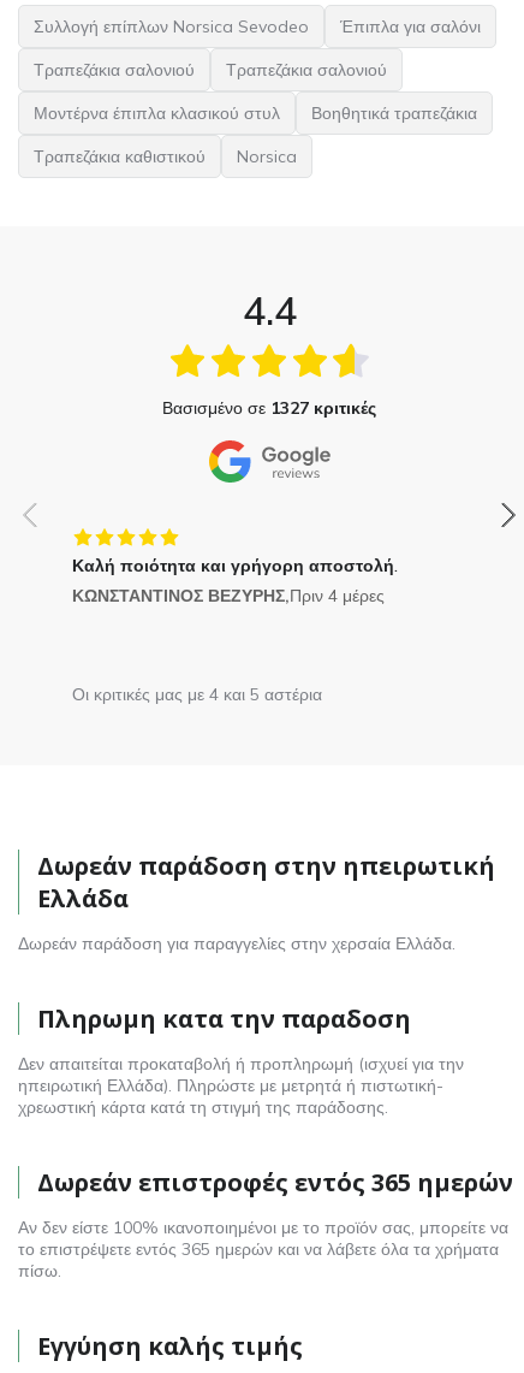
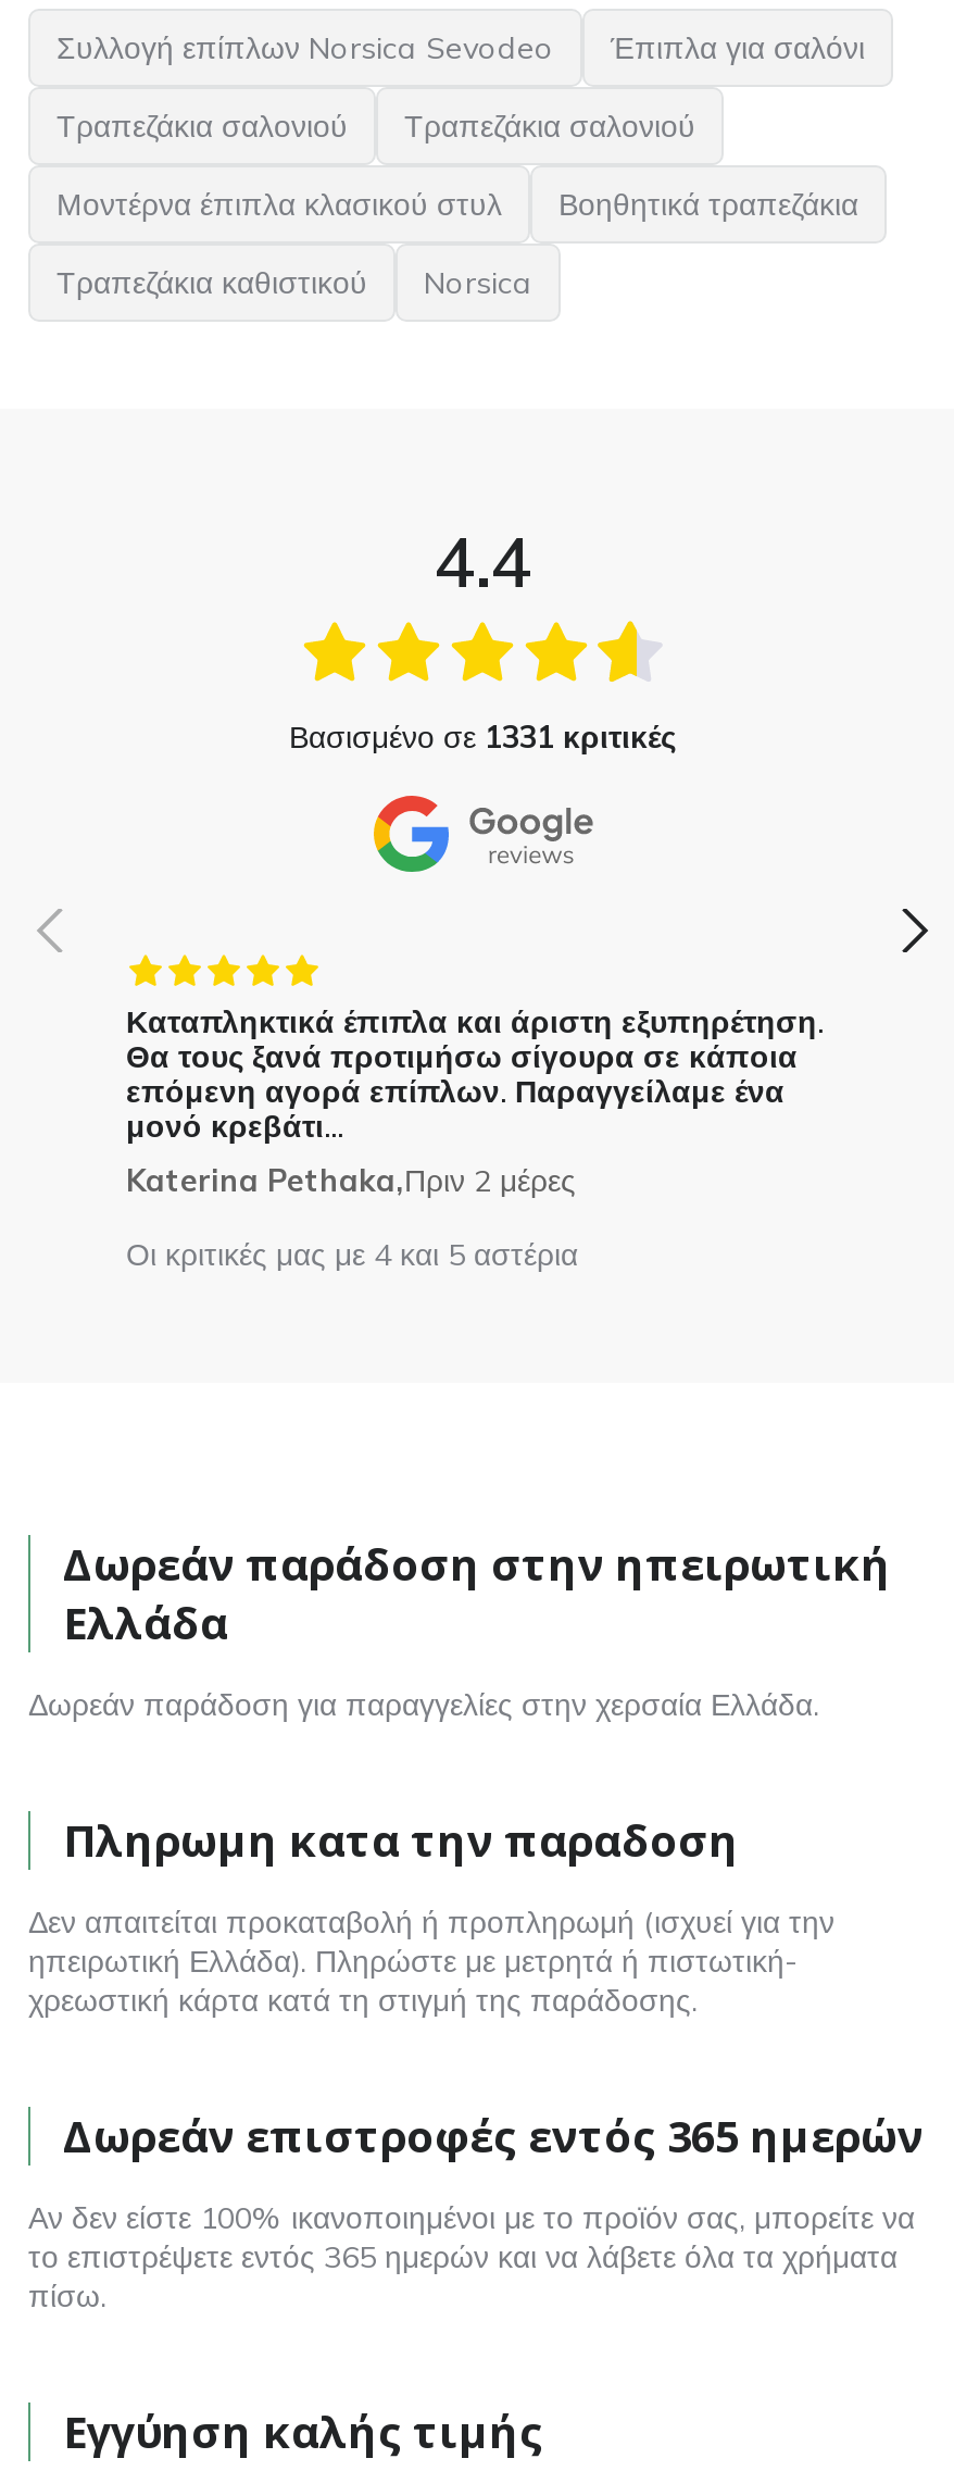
- Βασισμένο σε 1327 κριτικές
+ Βασισμένο σε 1331 κριτικές

- Καλή ποιότητα και γρήγορη αποστολή.
- ΚΩΝΣΤΑΝΤΙΝΟΣ ΒΕΖΥΡΗΣ,Πριν 4 μέρες
+ Καταπληκτικά έπιπλα και άριστη εξυπηρέτηση.
+ Θα τους ξανά προτιμήσω σίγουρα σε κάποια
+ επόμενη αγορά επίπλων. Παραγγείλαμε ένα
+ μονό κρεβάτι...
+ Katerina Pethaka,Πριν 2 μέρες
